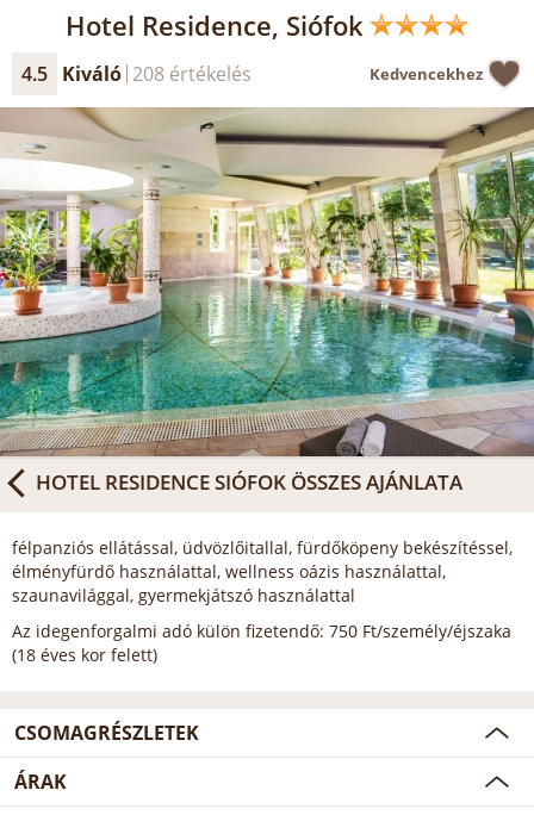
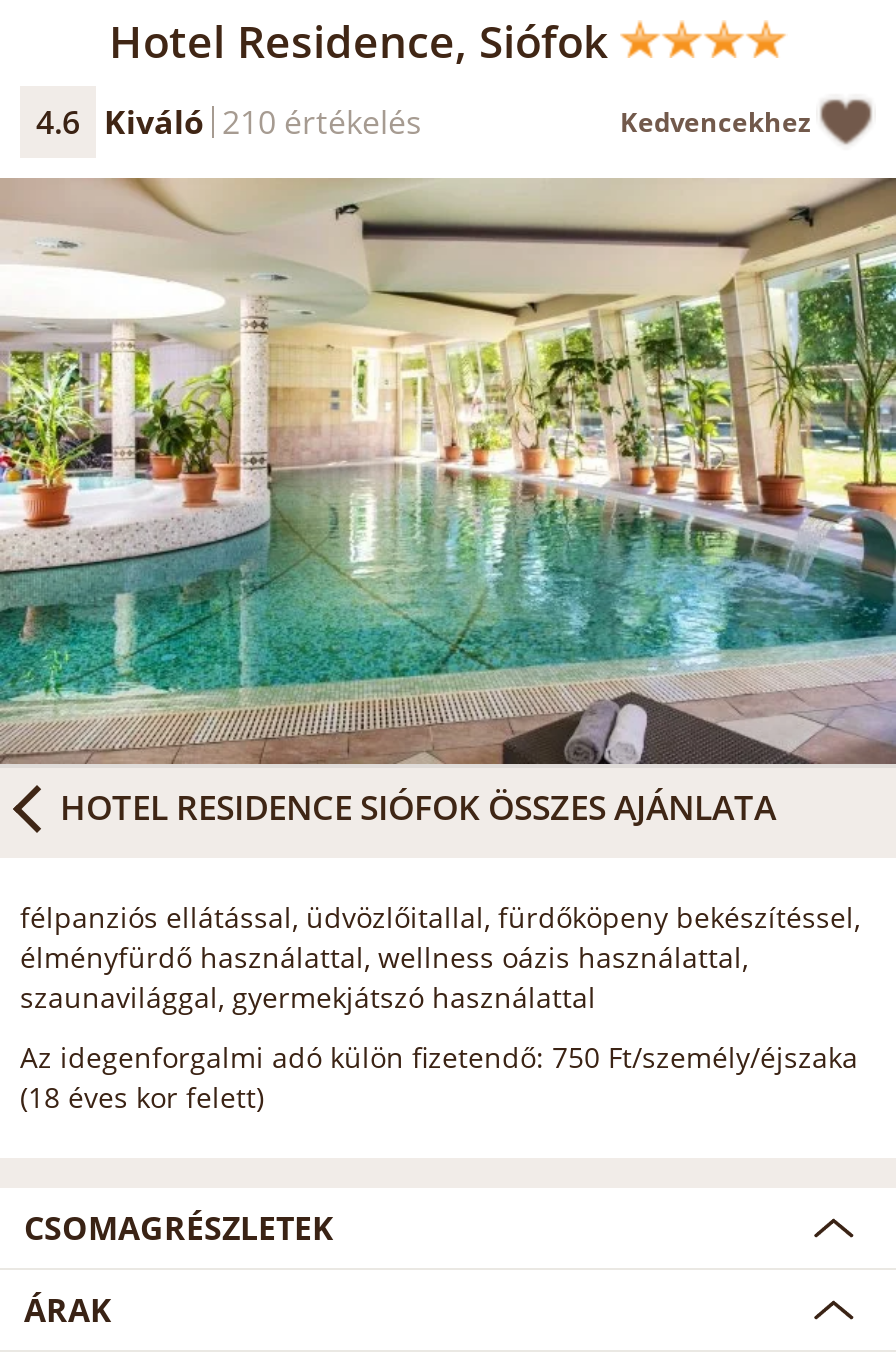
- 4.5 Kiváló 208 értékelés
+ 4.6 Kiváló 210 értékelés
